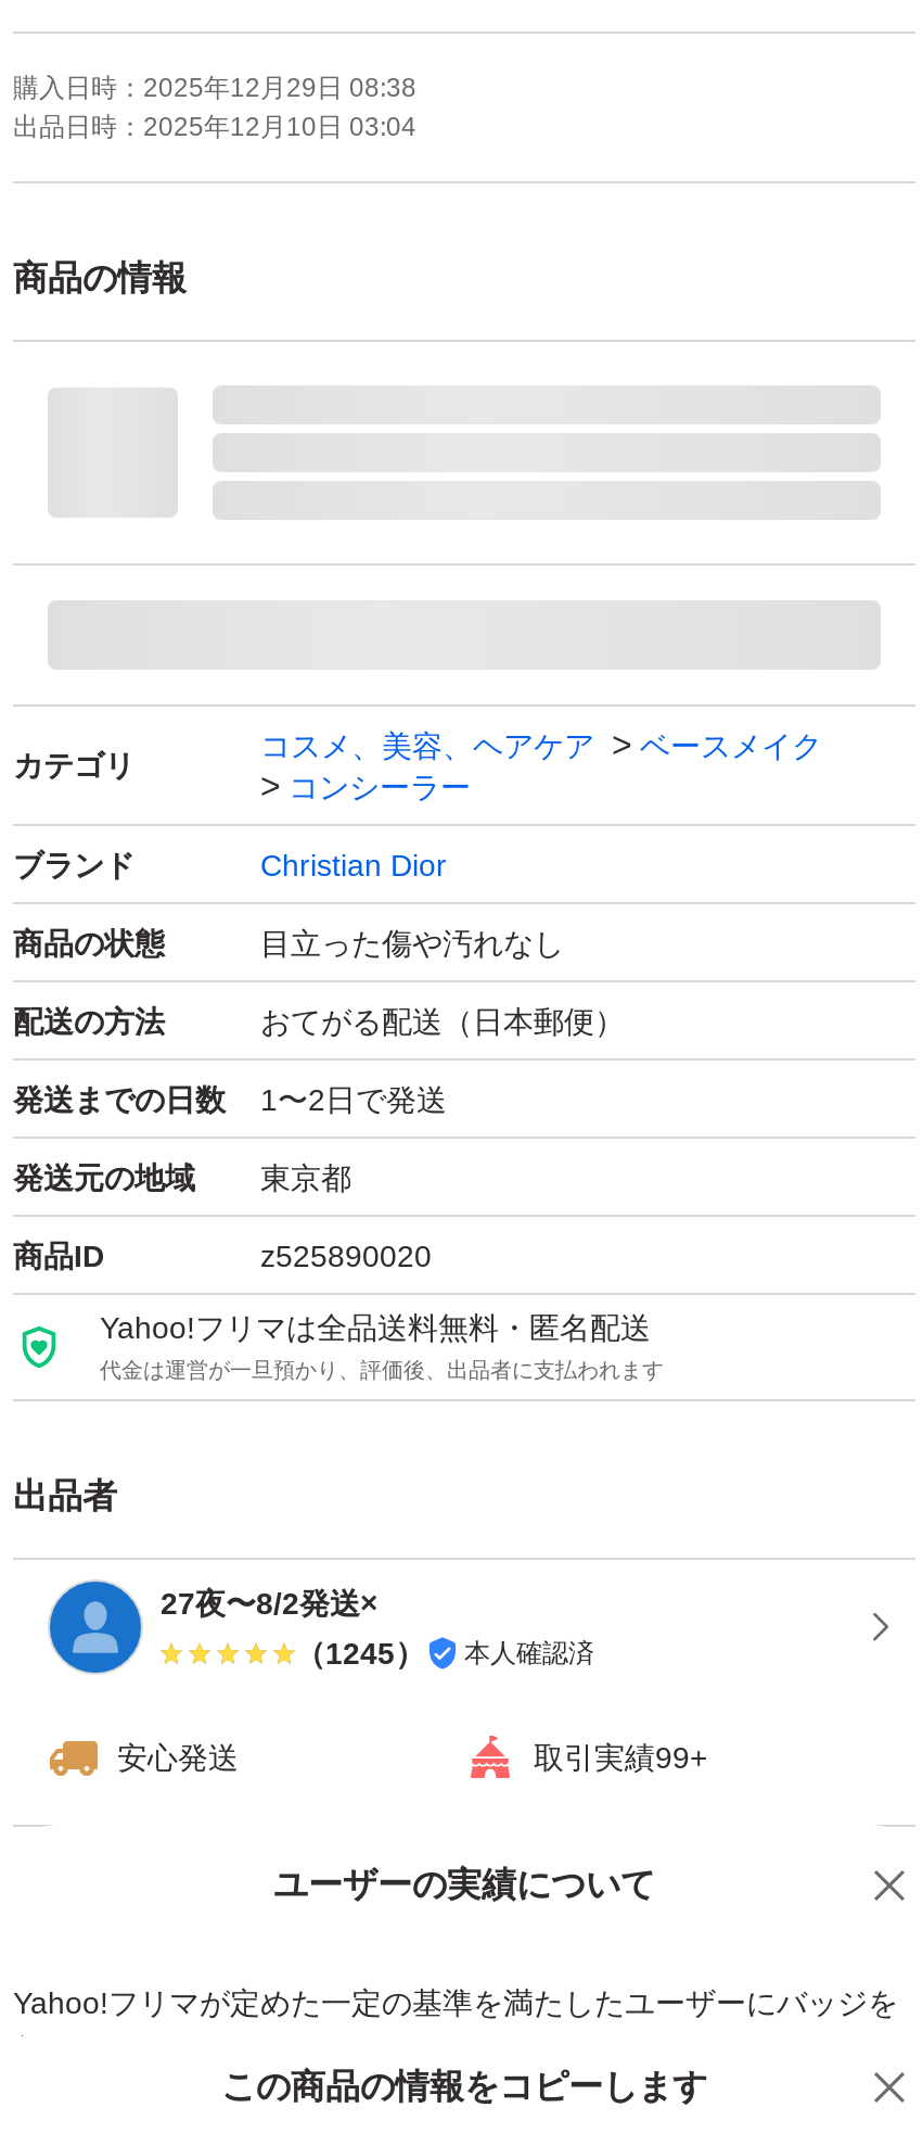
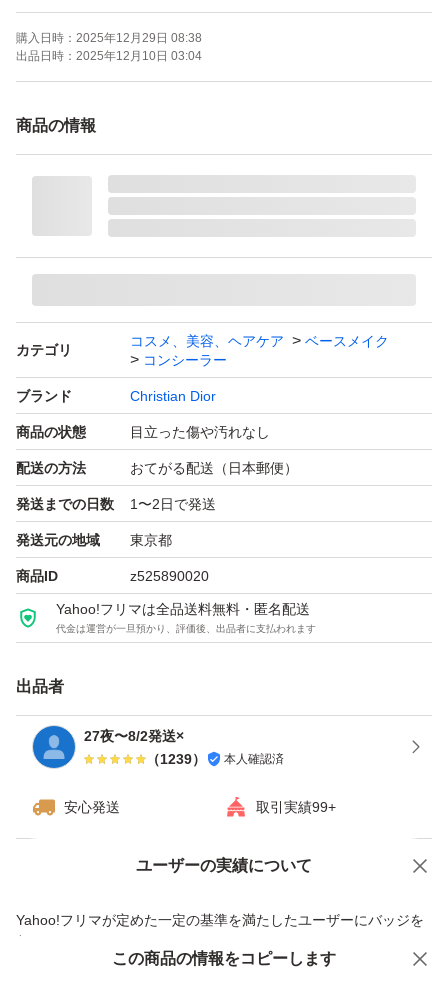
- （1245） 本人確認済
+ （1239） 本人確認済
